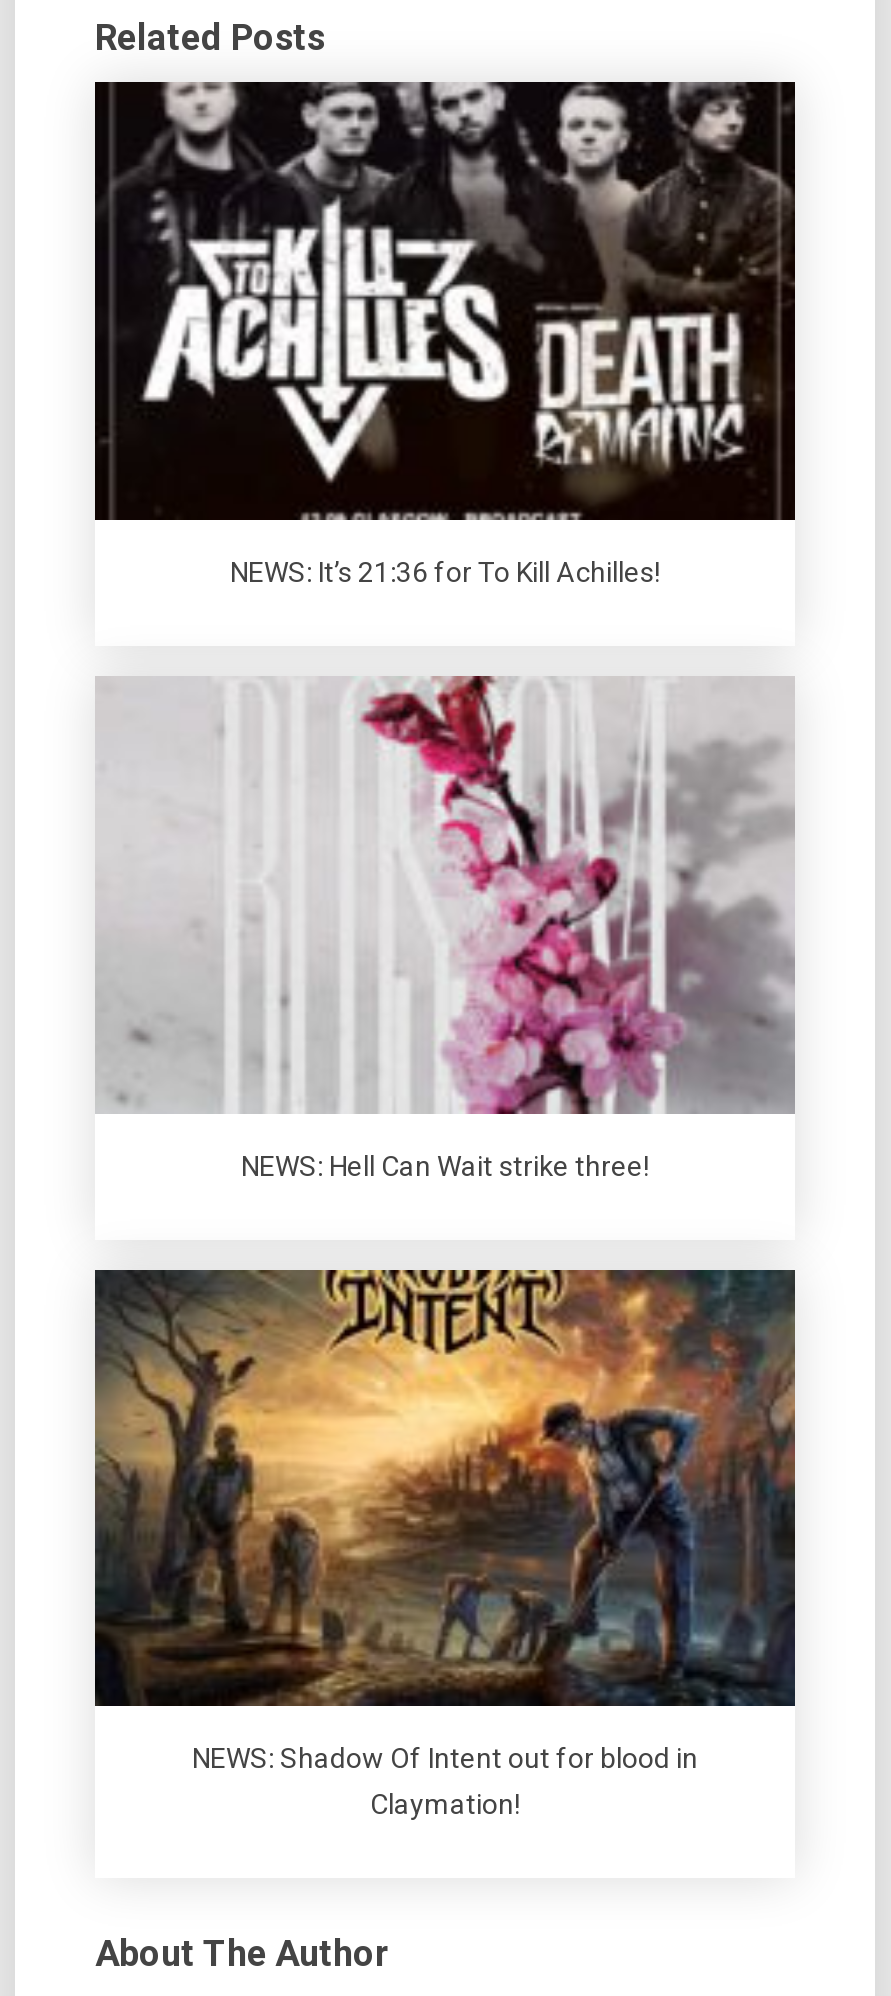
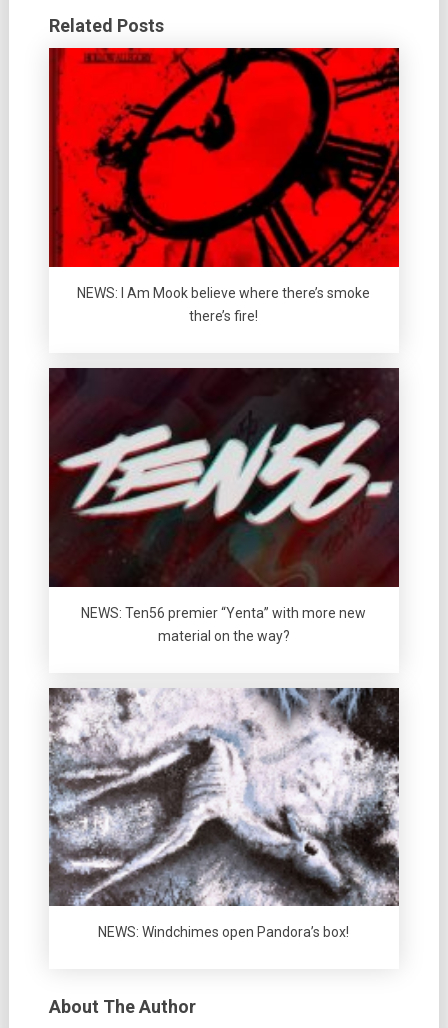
- [image]
- NEWS: It’s 21:36 for To Kill Achilles!
+ [image]
+ NEWS: I Am Mook believe where there’s smoke
+ there’s fire!

- [image]
- NEWS: Hell Can Wait strike three!
+ [image]
+ NEWS: Ten56 premier “Yenta” with more new
+ material on the way?

- [image]
- NEWS: Shadow Of Intent out for blood in
- Claymation!
+ [image]
+ NEWS: Windchimes open Pandora’s box!
